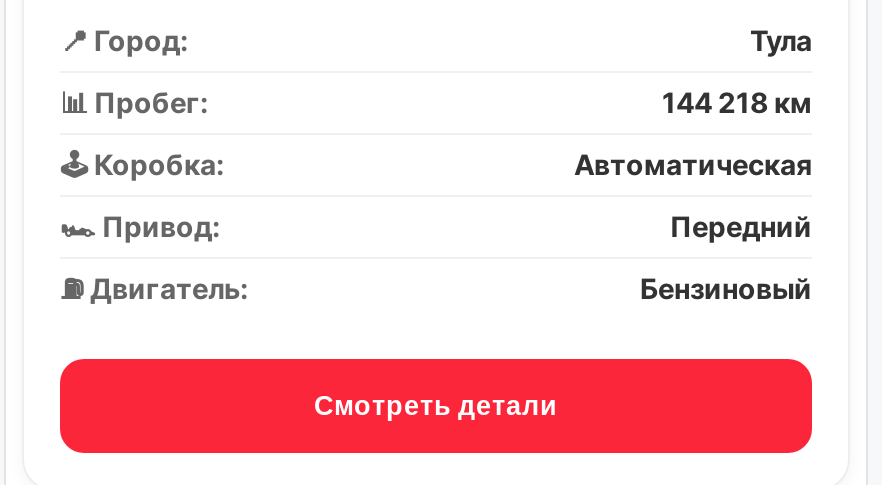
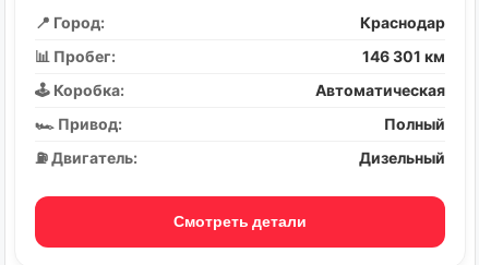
- Тула
+ Краснодар

- 144 218 км
+ 146 301 км

- Передний
+ Полный

- Бензиновый
+ Дизельный
